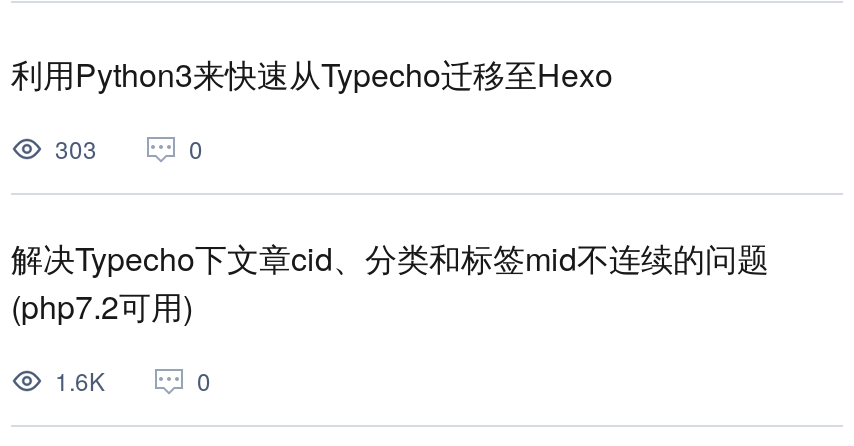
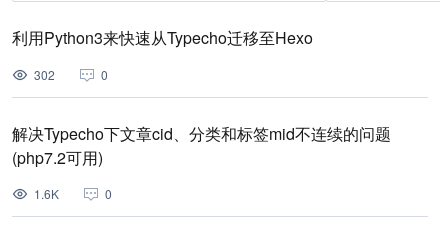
- 303
+ 302
